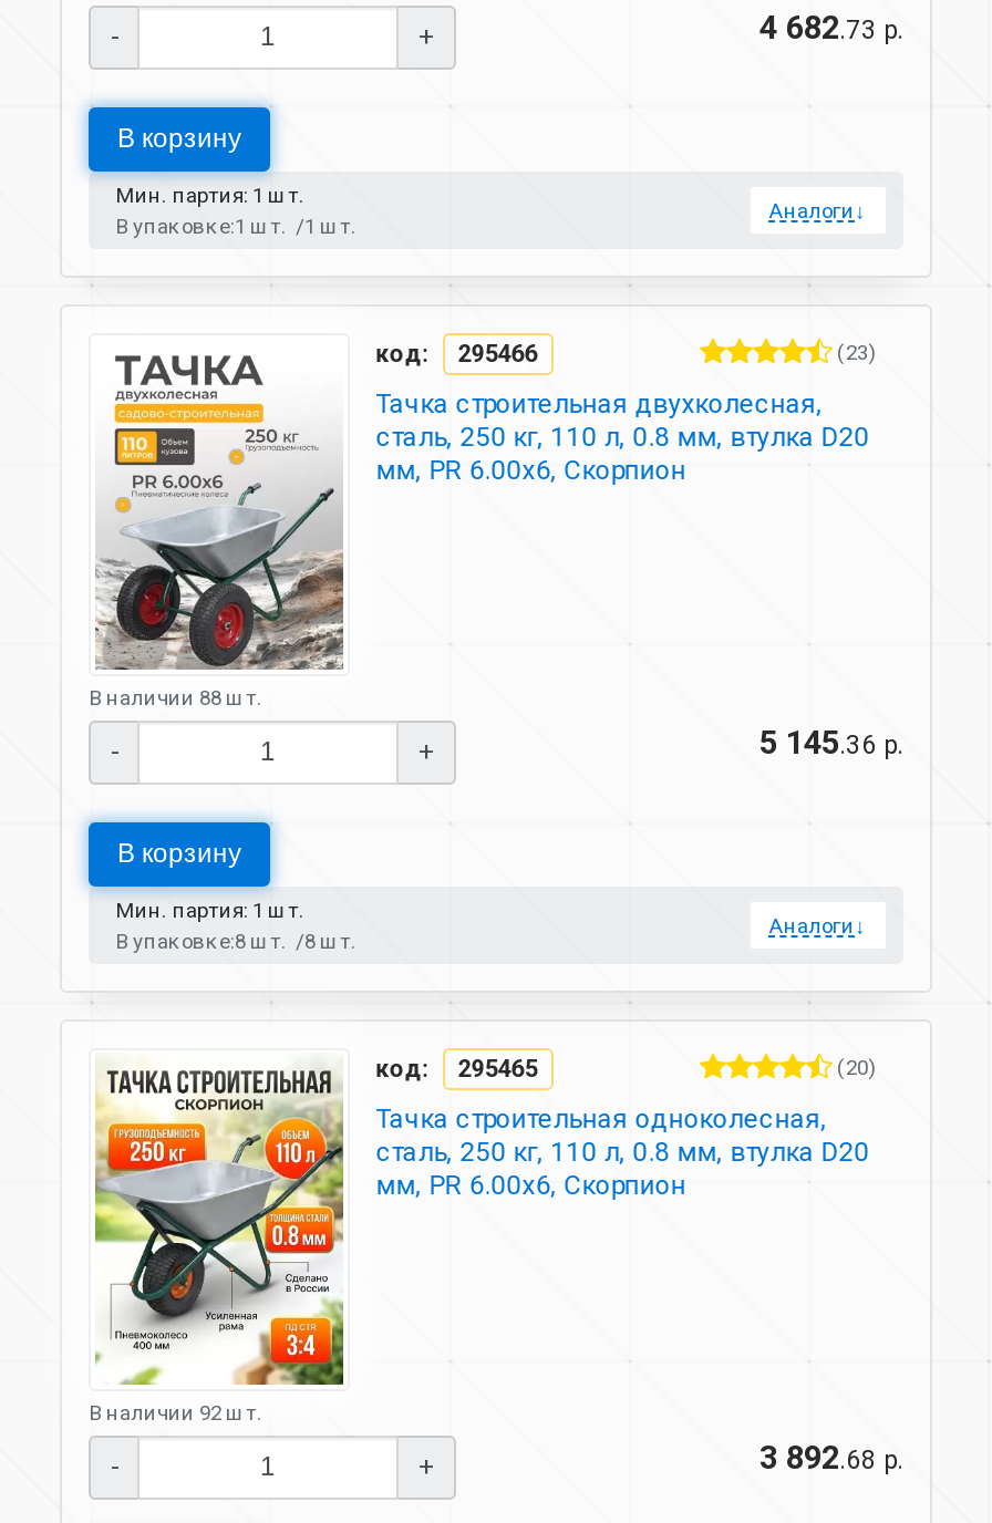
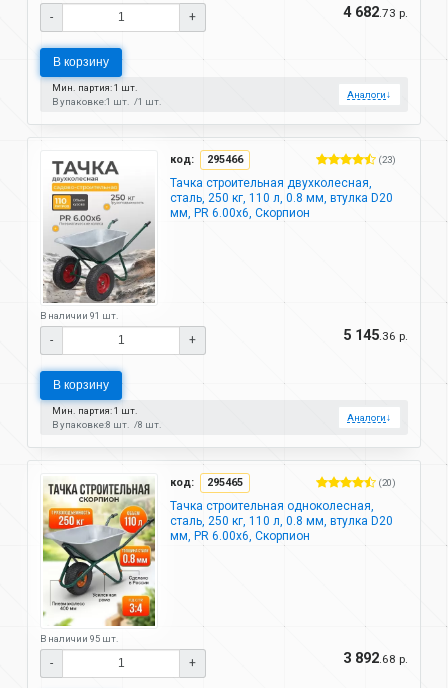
- В наличии 88 шт.
+ В наличии 91 шт.

- В наличии 92 шт.
+ В наличии 95 шт.
